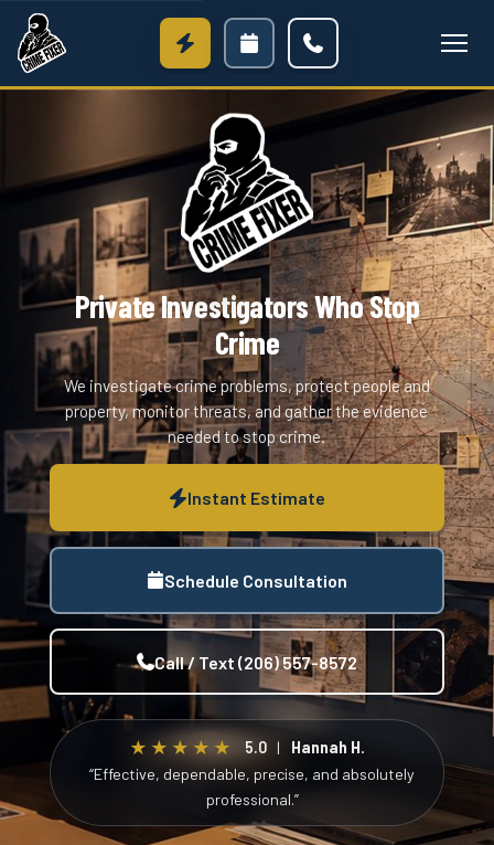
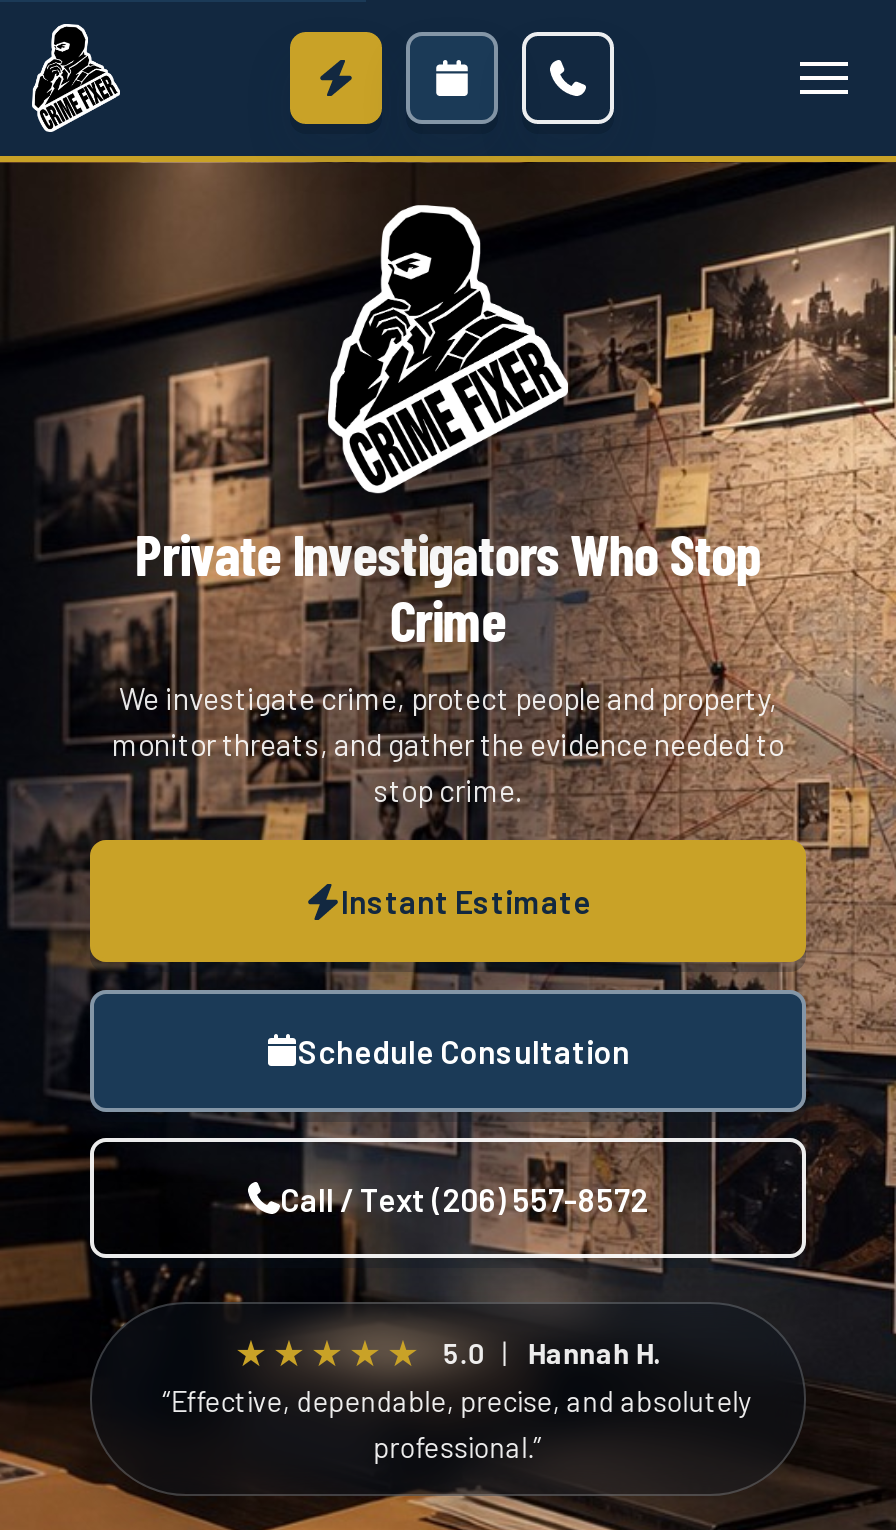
- We investigate crime problems, protect people and
- property, monitor threats, and gather the evidence
- needed to stop crime.
+ We investigate crime, protect people and property,
+ monitor threats, and gather the evidence needed to
+ stop crime.
